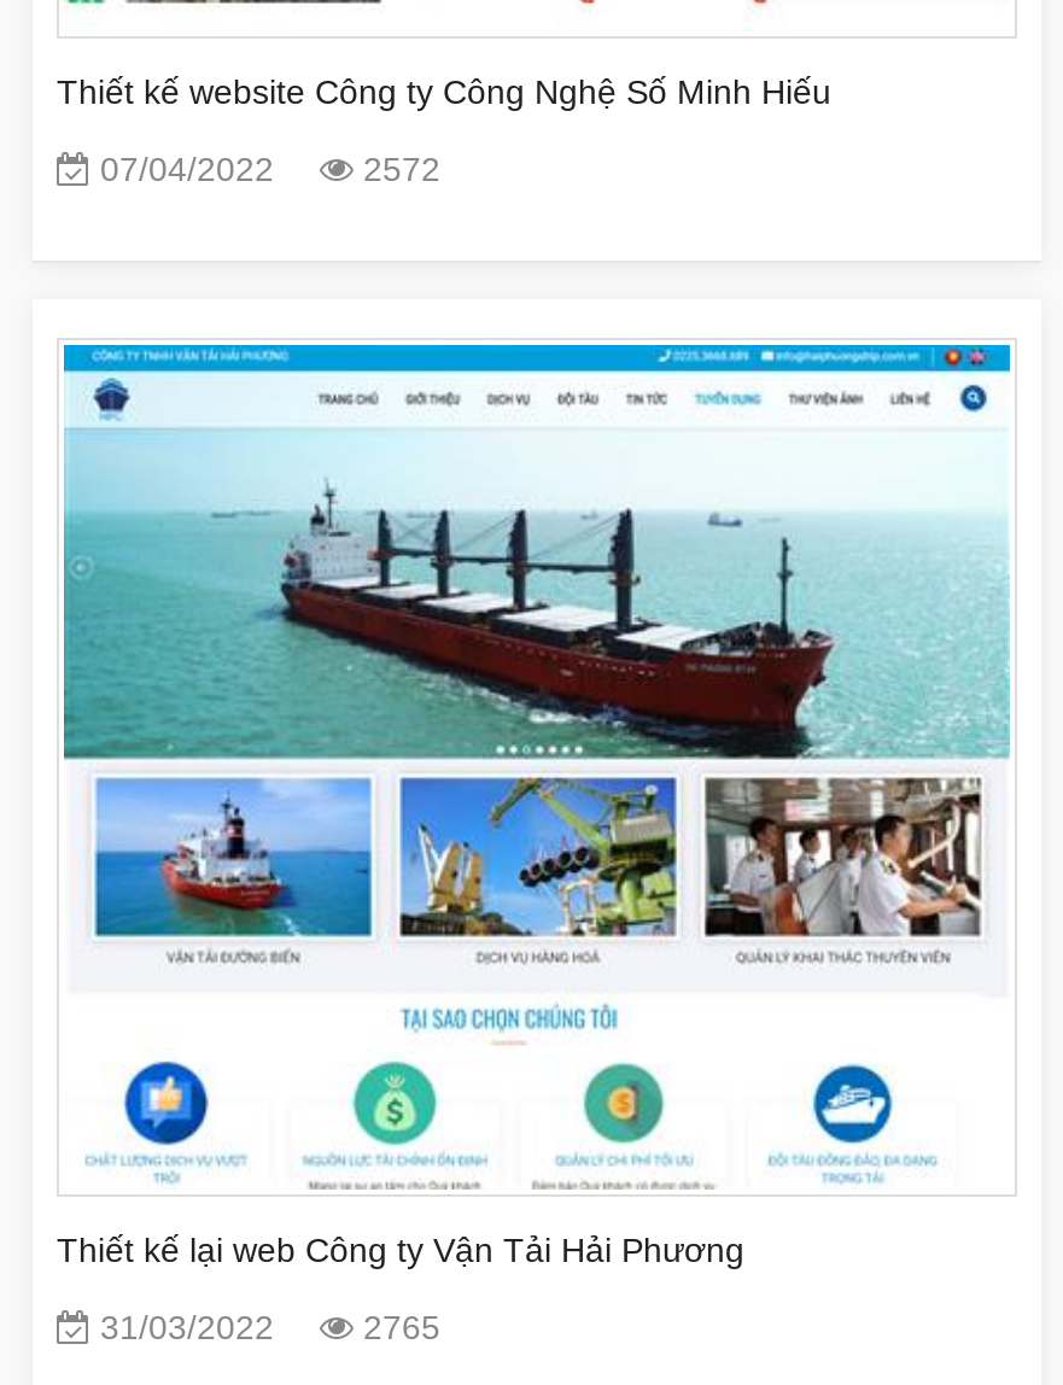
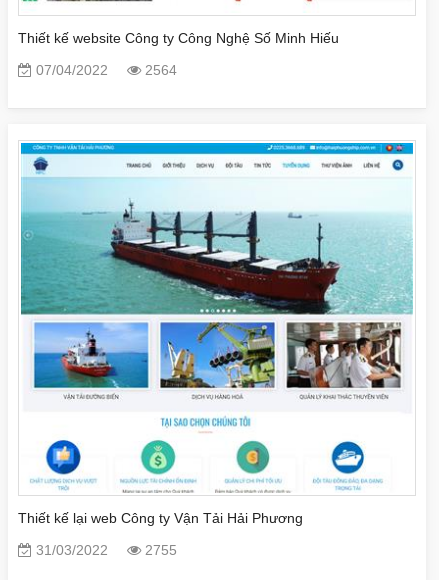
- 2572
+ 2564

- 2765
+ 2755
